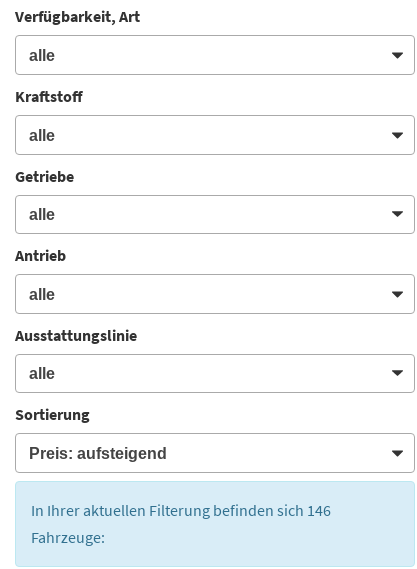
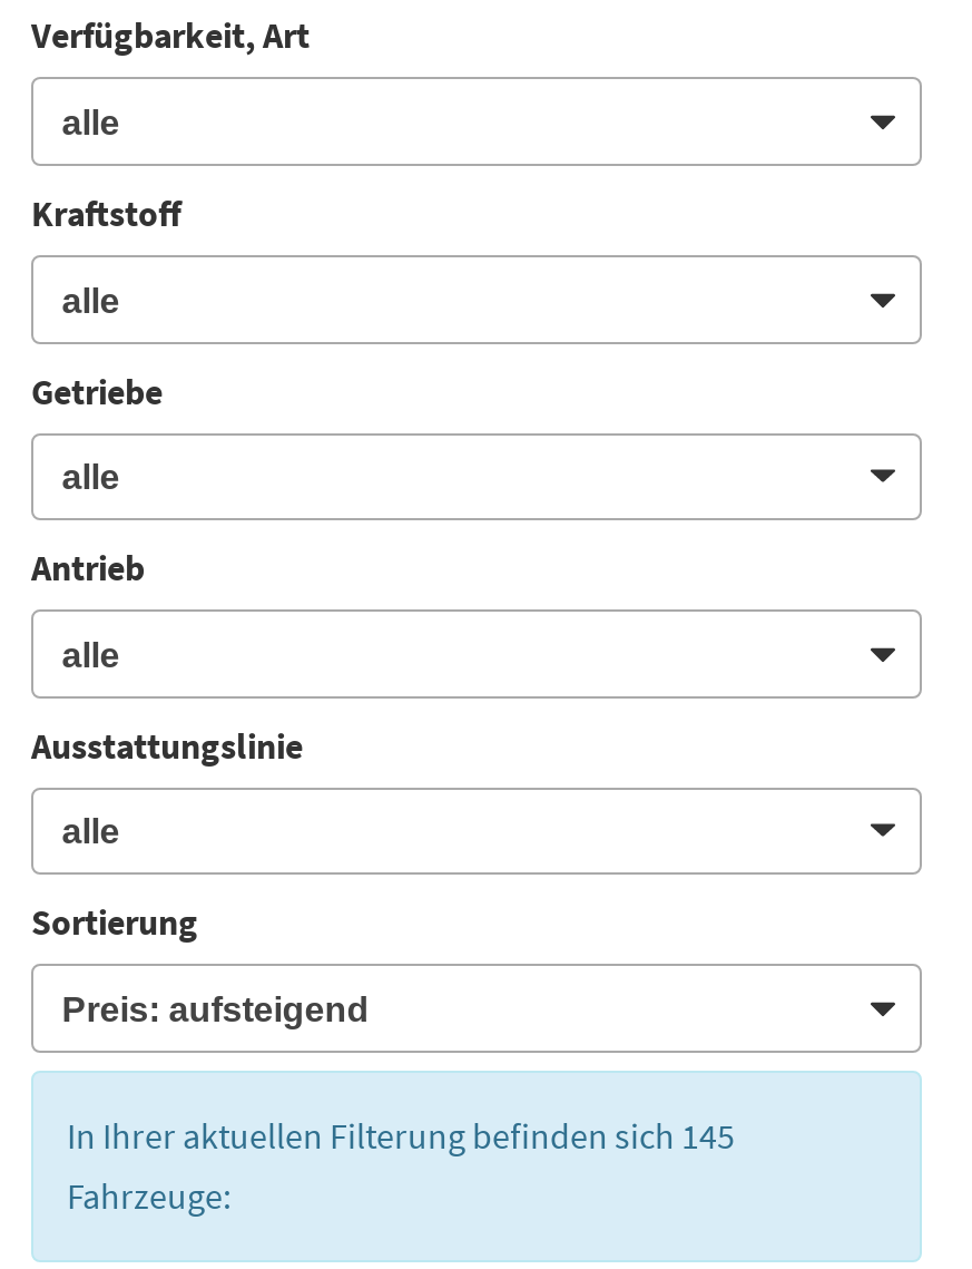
- In Ihrer aktuellen Filterung befinden sich 146
+ In Ihrer aktuellen Filterung befinden sich 145
